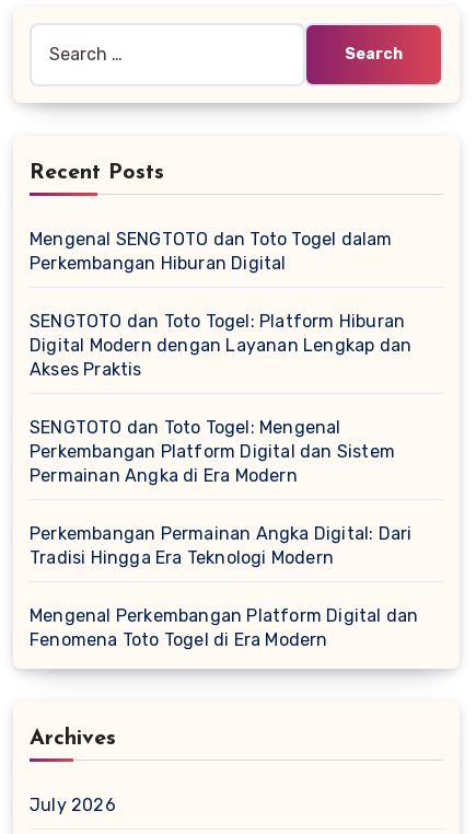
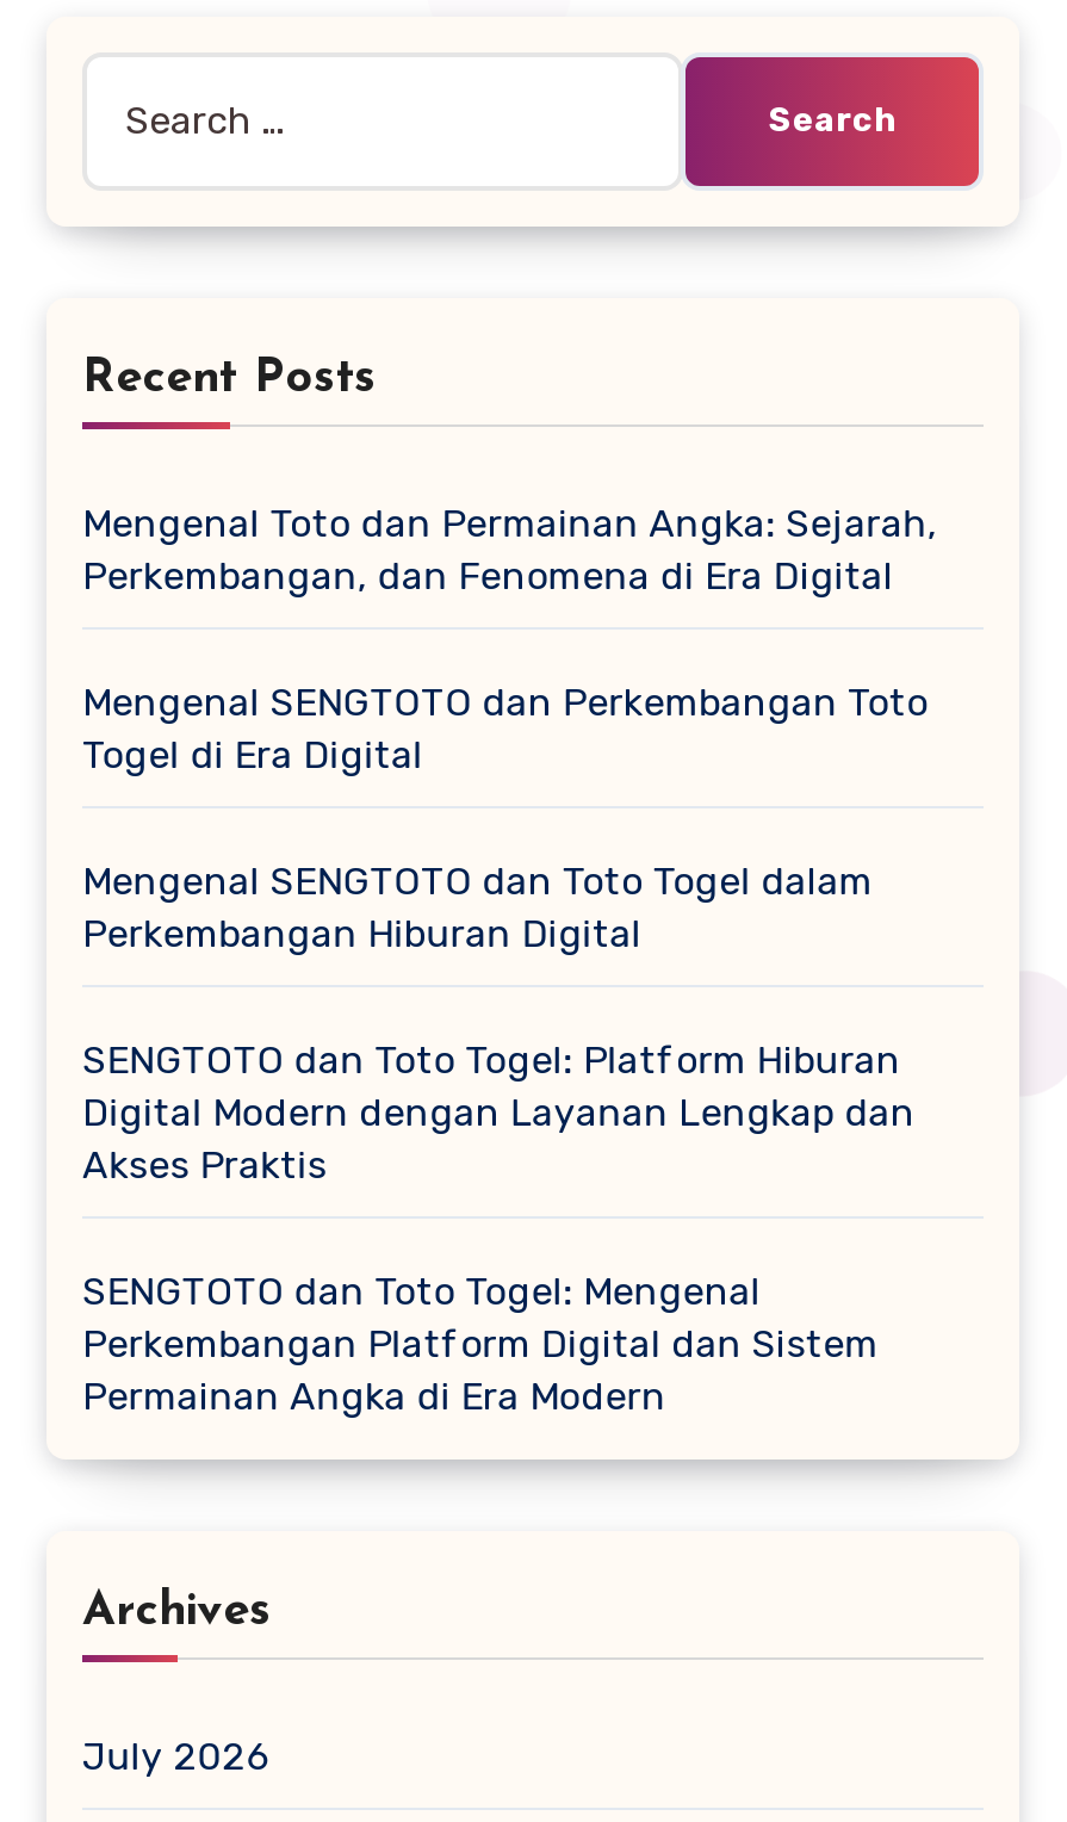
+ Mengenal Toto dan Permainan Angka: Sejarah,
+ Perkembangan, dan Fenomena di Era Digital
+ Mengenal SENGTOTO dan Perkembangan Toto
+ Togel di Era Digital

moved down: Mengenal SENGTOTO dan Toto Togel dalam | Perkembangan Hiburan Digital | SENGTOTO dan Toto Togel: Platform Hiburan | Digital Modern dengan Layanan Lengkap dan | Akses Praktis | SENGTOTO dan Toto Togel: Mengenal | Perkembangan Platform Digital dan Sistem | Permainan Angka di Era Modern

- Perkembangan Permainan Angka Digital: Dari
- Tradisi Hingga Era Teknologi Modern
- Mengenal Perkembangan Platform Digital dan
- Fenomena Toto Togel di Era Modern
